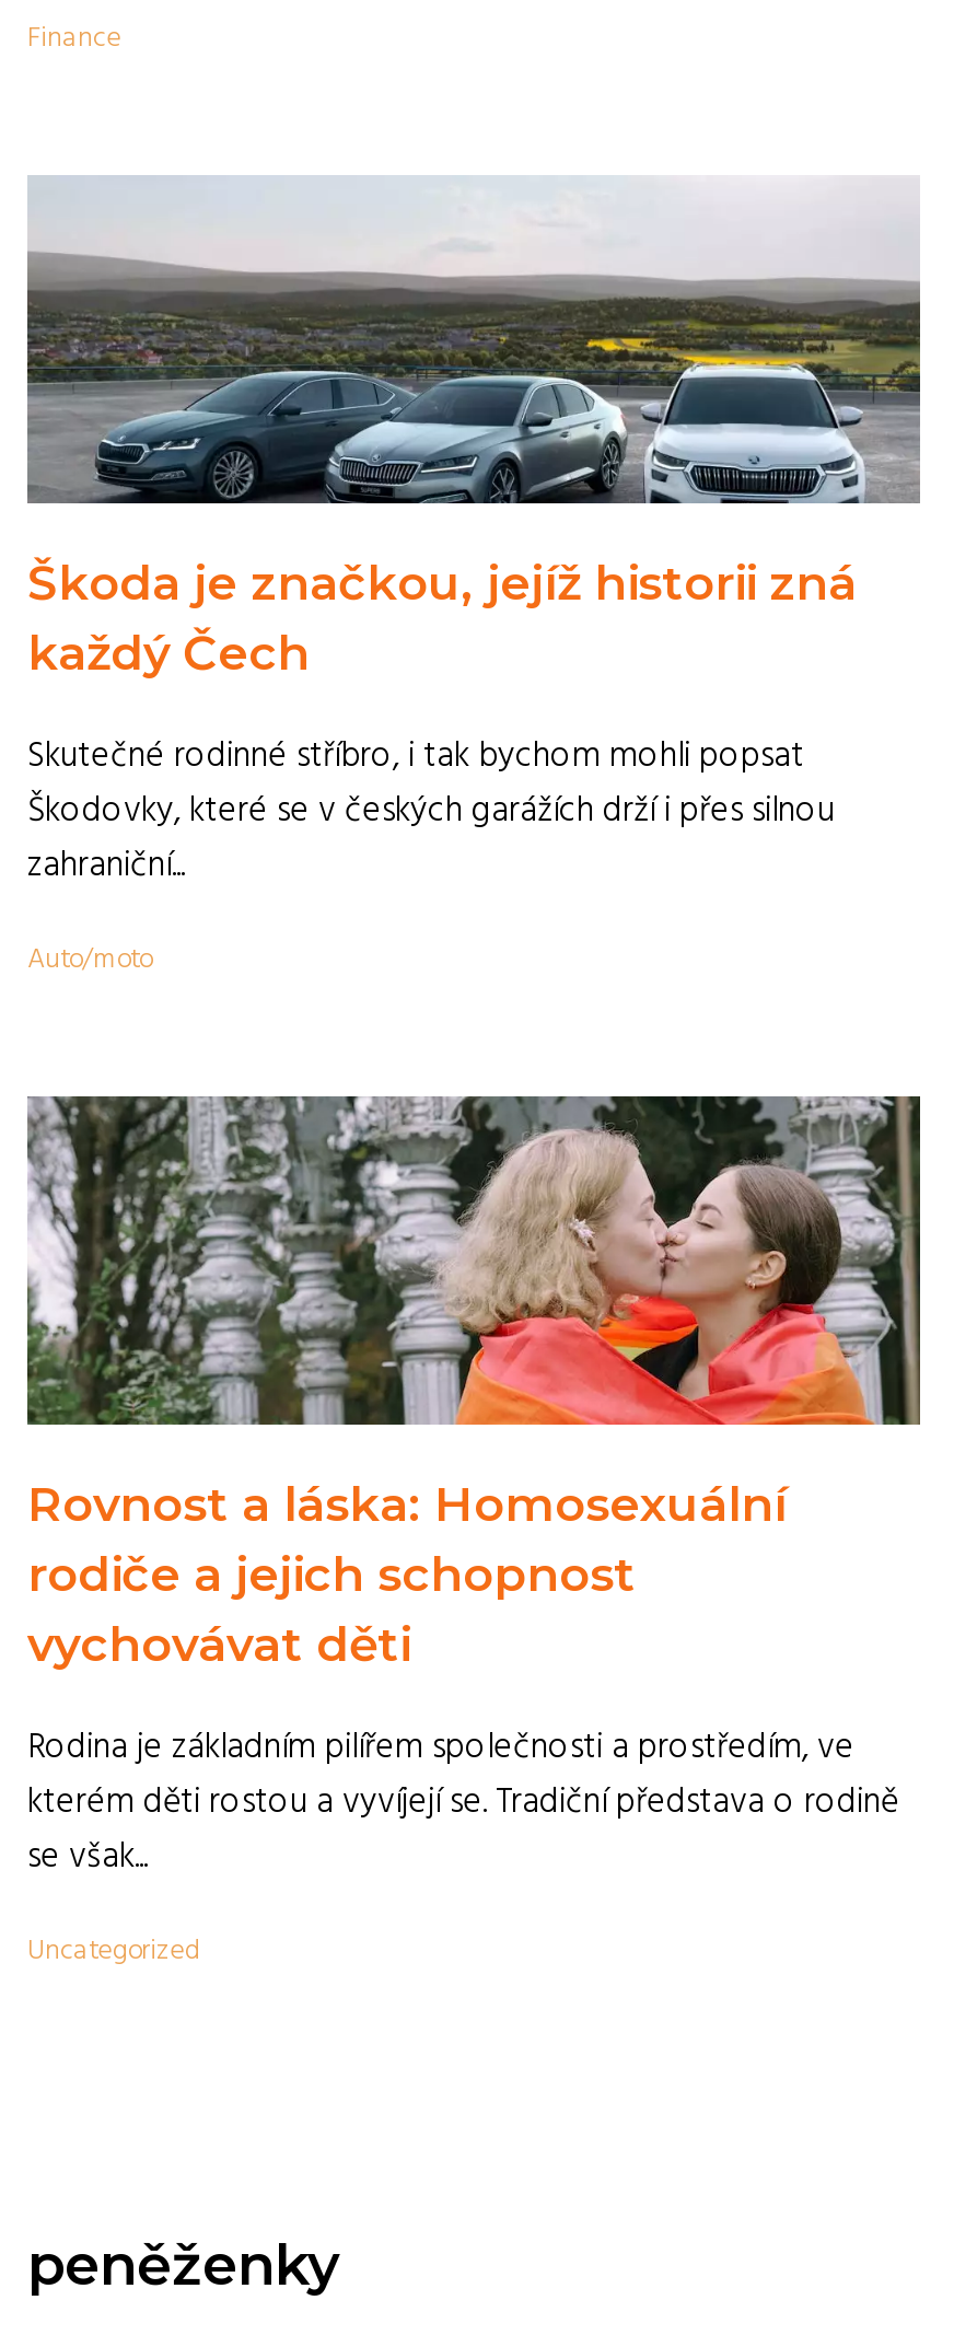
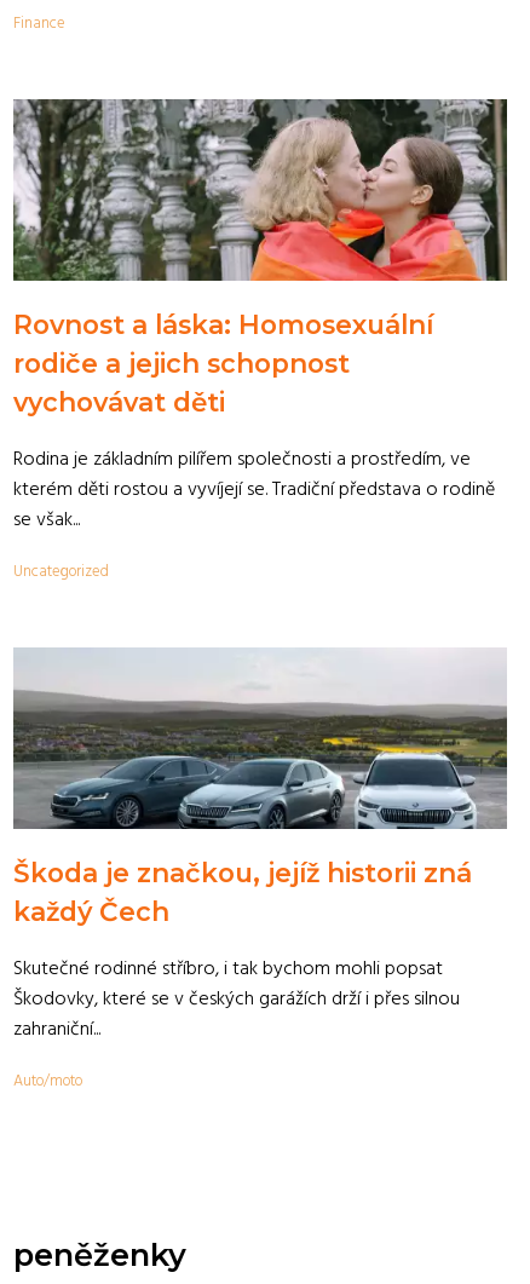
moved down: [image] | Škoda je značkou, jejíž historii zná | každý Čech | Skutečné rodinné stříbro, i tak bychom mohli popsat | Škodovky, které se v českých garážích drží i přes silnou | zahraniční... | Auto/moto

moved up: [image] | Rovnost a láska: Homosexuální | rodiče a jejich schopnost | vychovávat děti | Rodina je základním pilířem společnosti a prostředím, ve | kterém děti rostou a vyvíjejí se. Tradiční představa o rodině | se však... | Uncategorized
